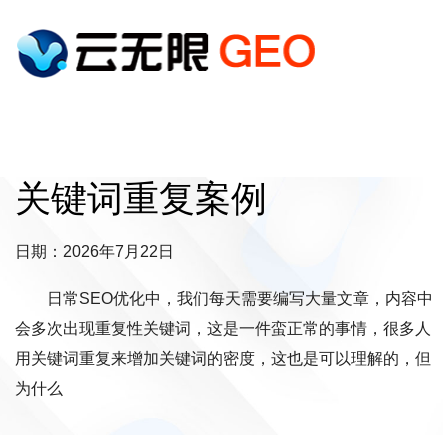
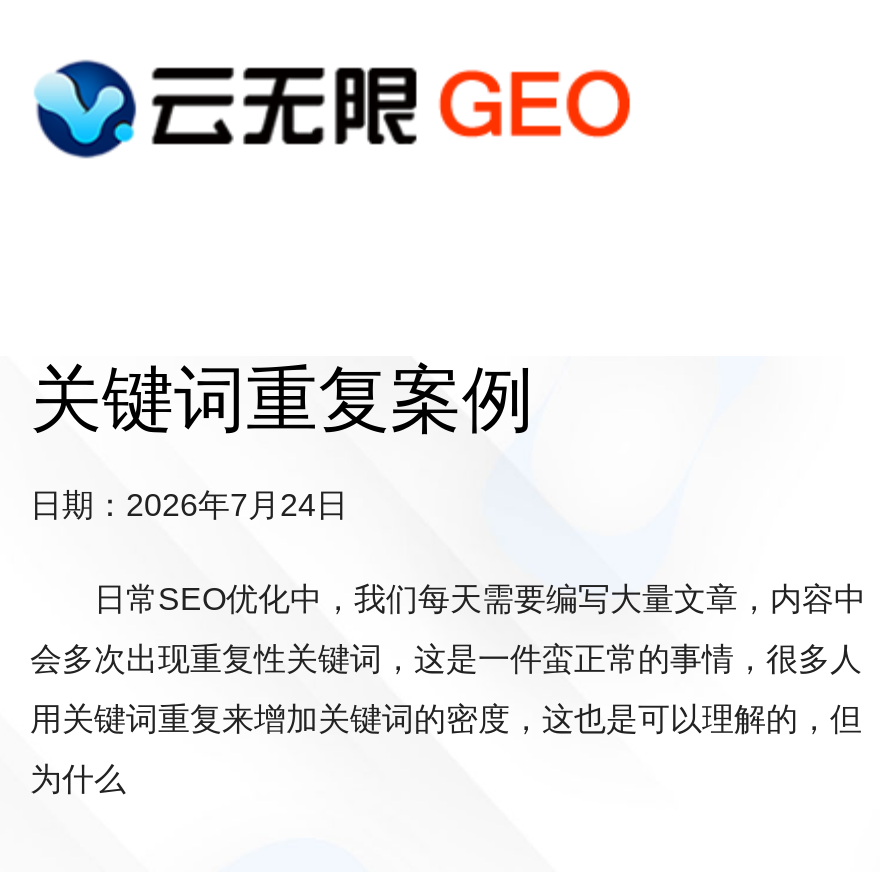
- 日期：2026年7月22日
+ 日期：2026年7月24日
